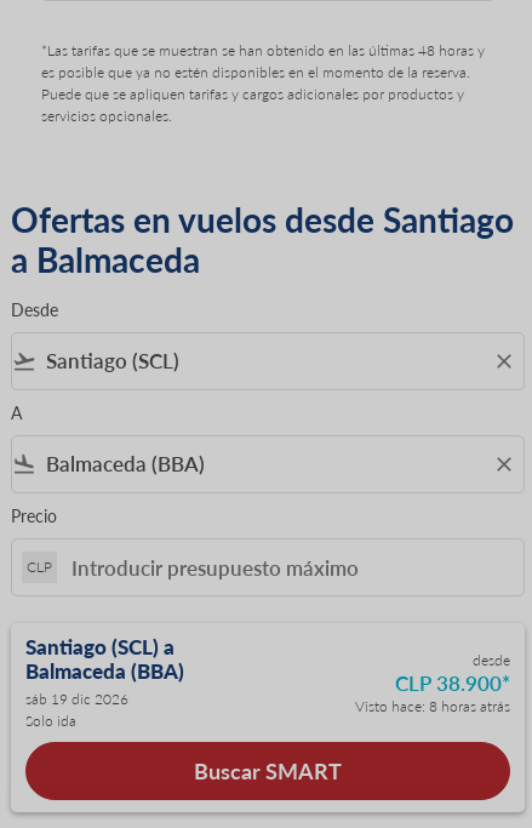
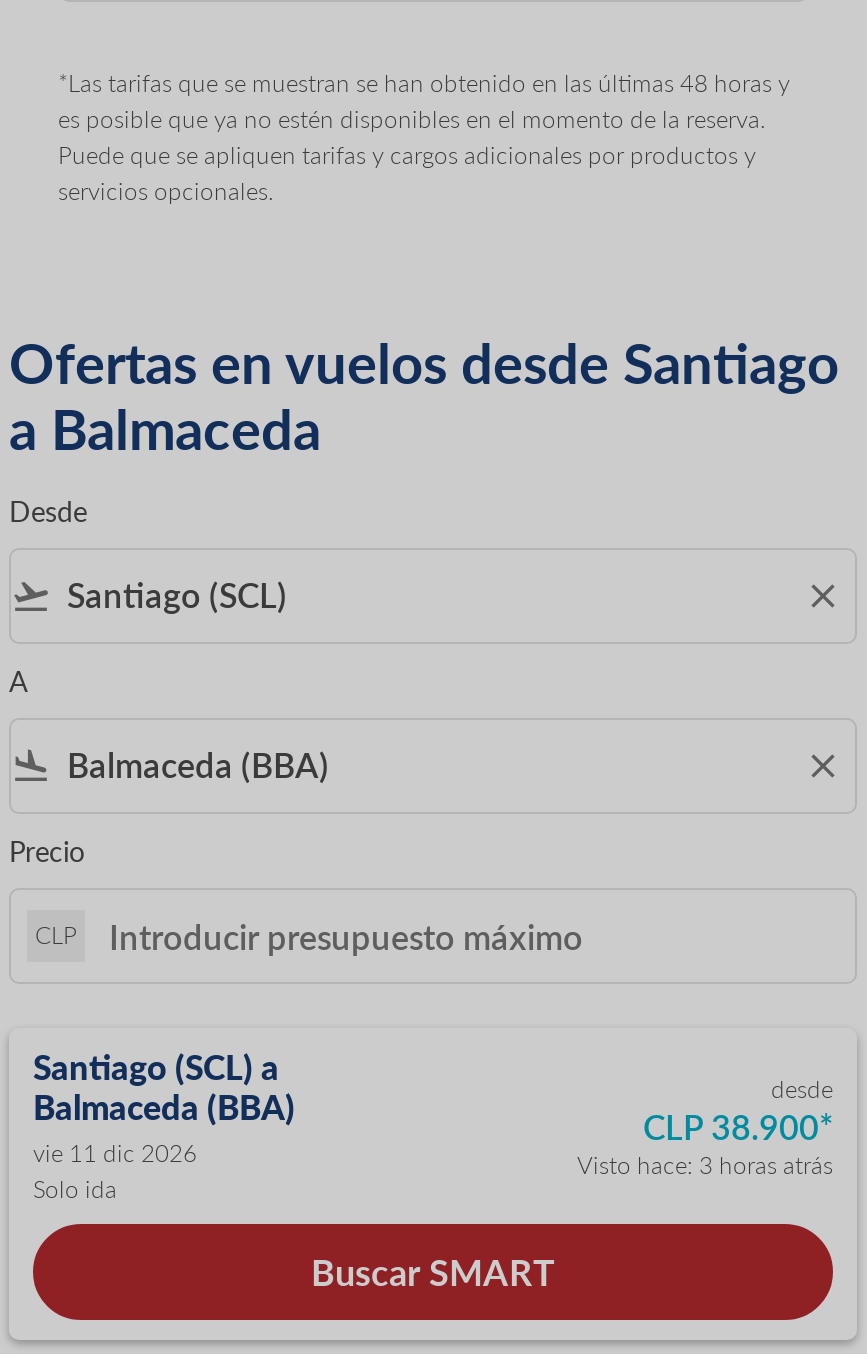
- sáb 19 dic 2026
+ vie 11 dic 2026

- Visto hace: 8 horas atrás
+ Visto hace: 3 horas atrás
